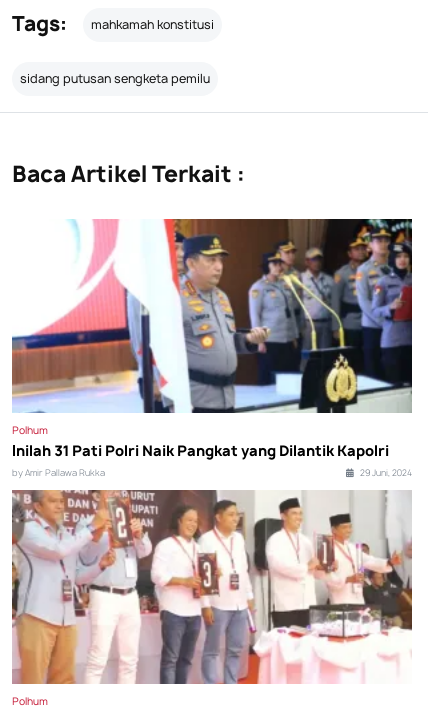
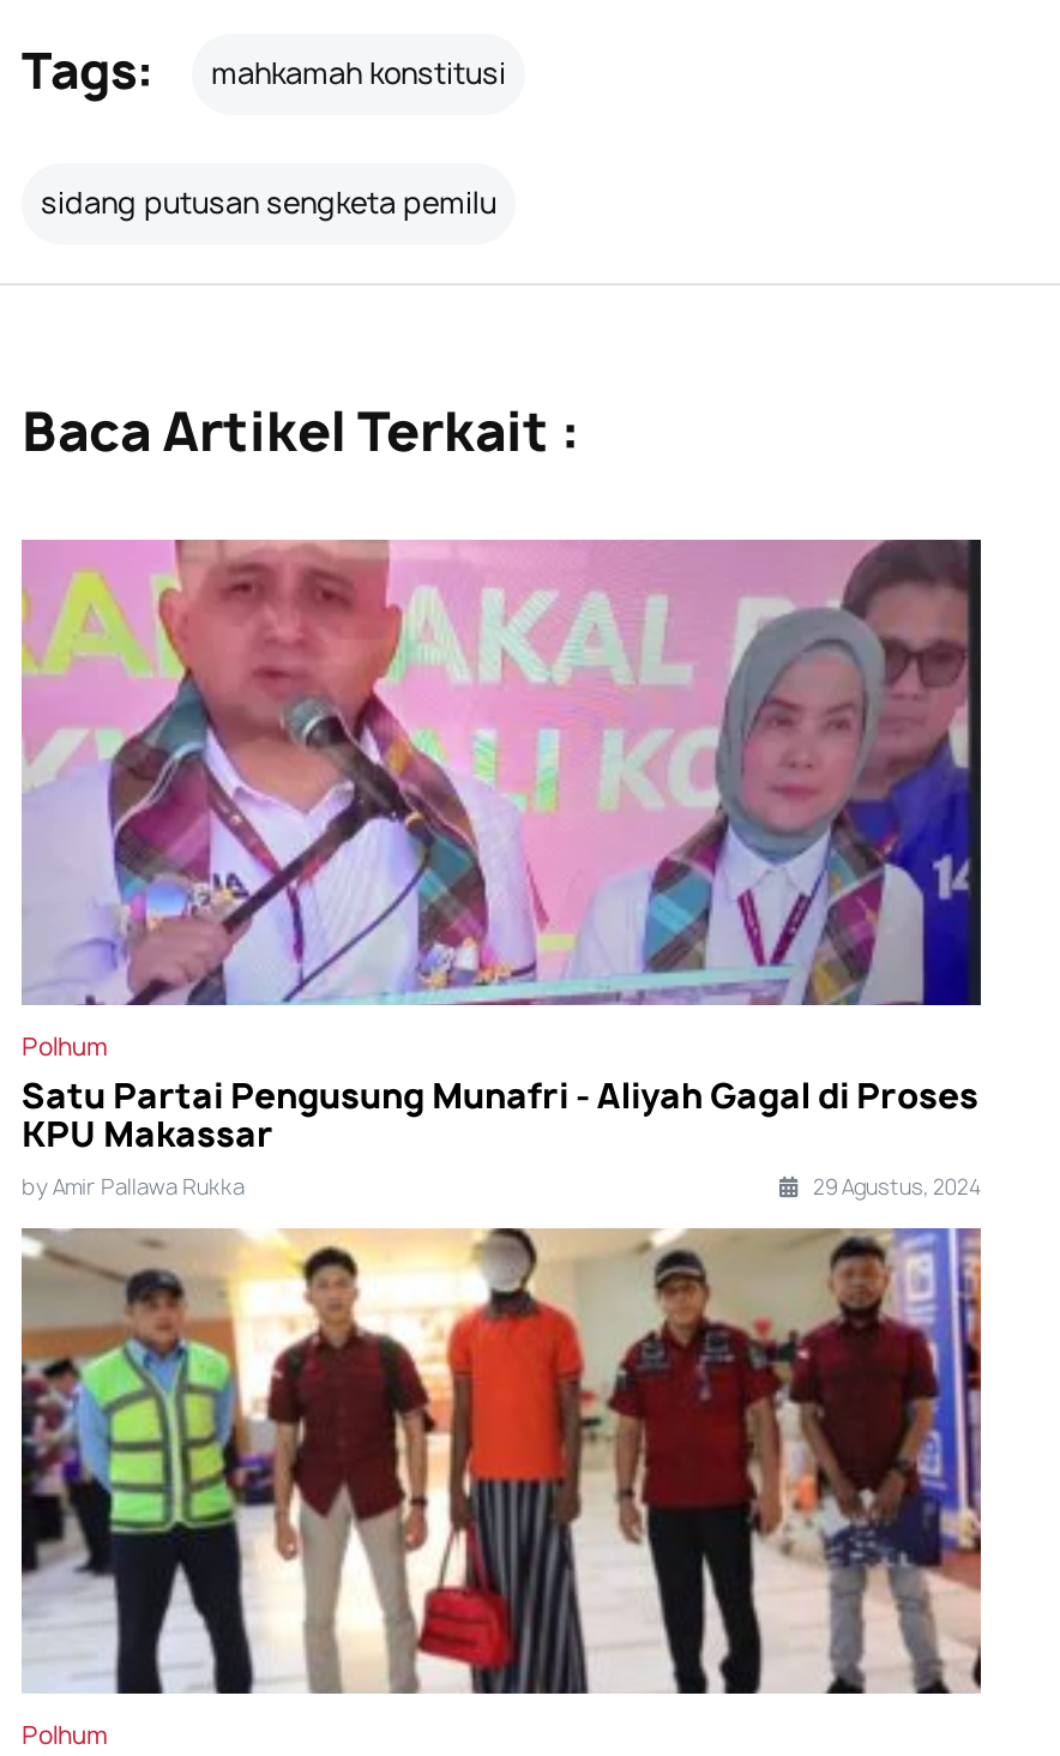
- [image]
- Inilah 31 Pati Polri Naik Pangkat yang Dilantik Kapolri
+ [image]
+ Satu Partai Pengusung Munafri - Aliyah Gagal di Proses
+ KPU Makassar

- 29 Juni, 2024
+ 29 Agustus, 2024

- [image]
+ [image]
